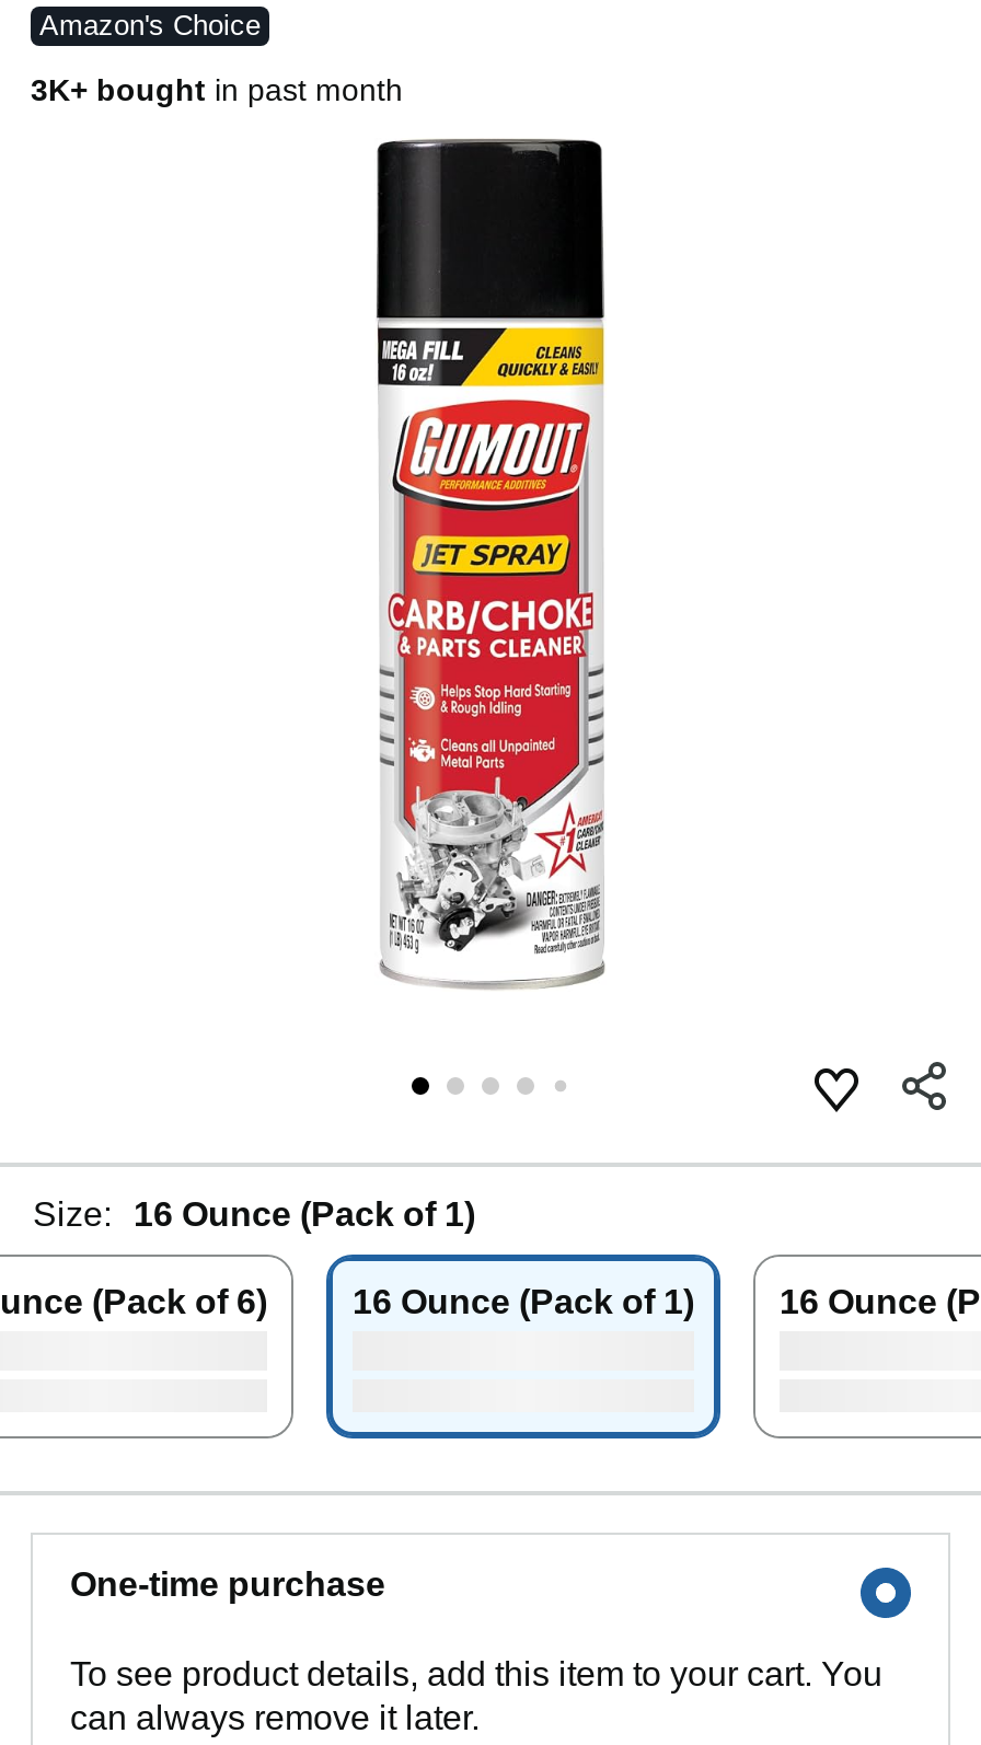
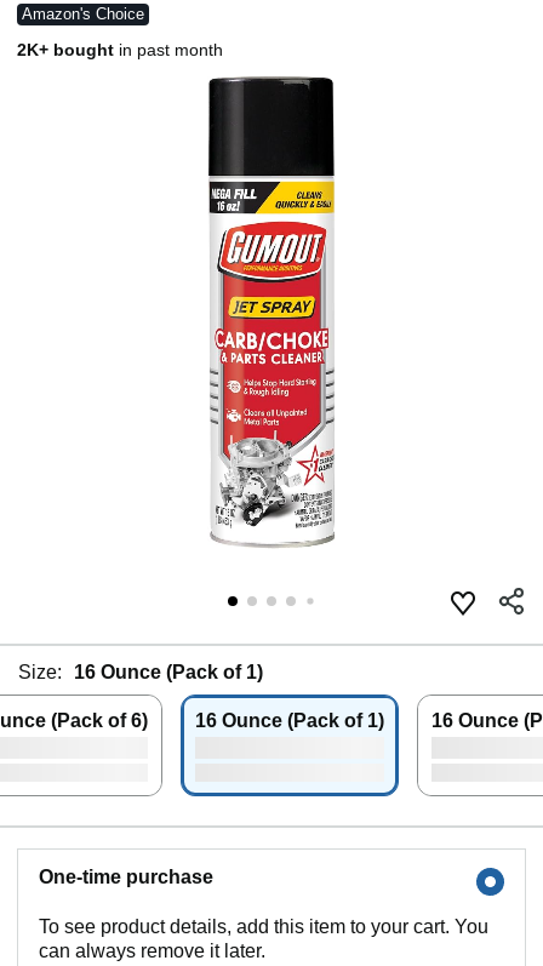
- 3K+ bought in past month
+ 2K+ bought in past month
